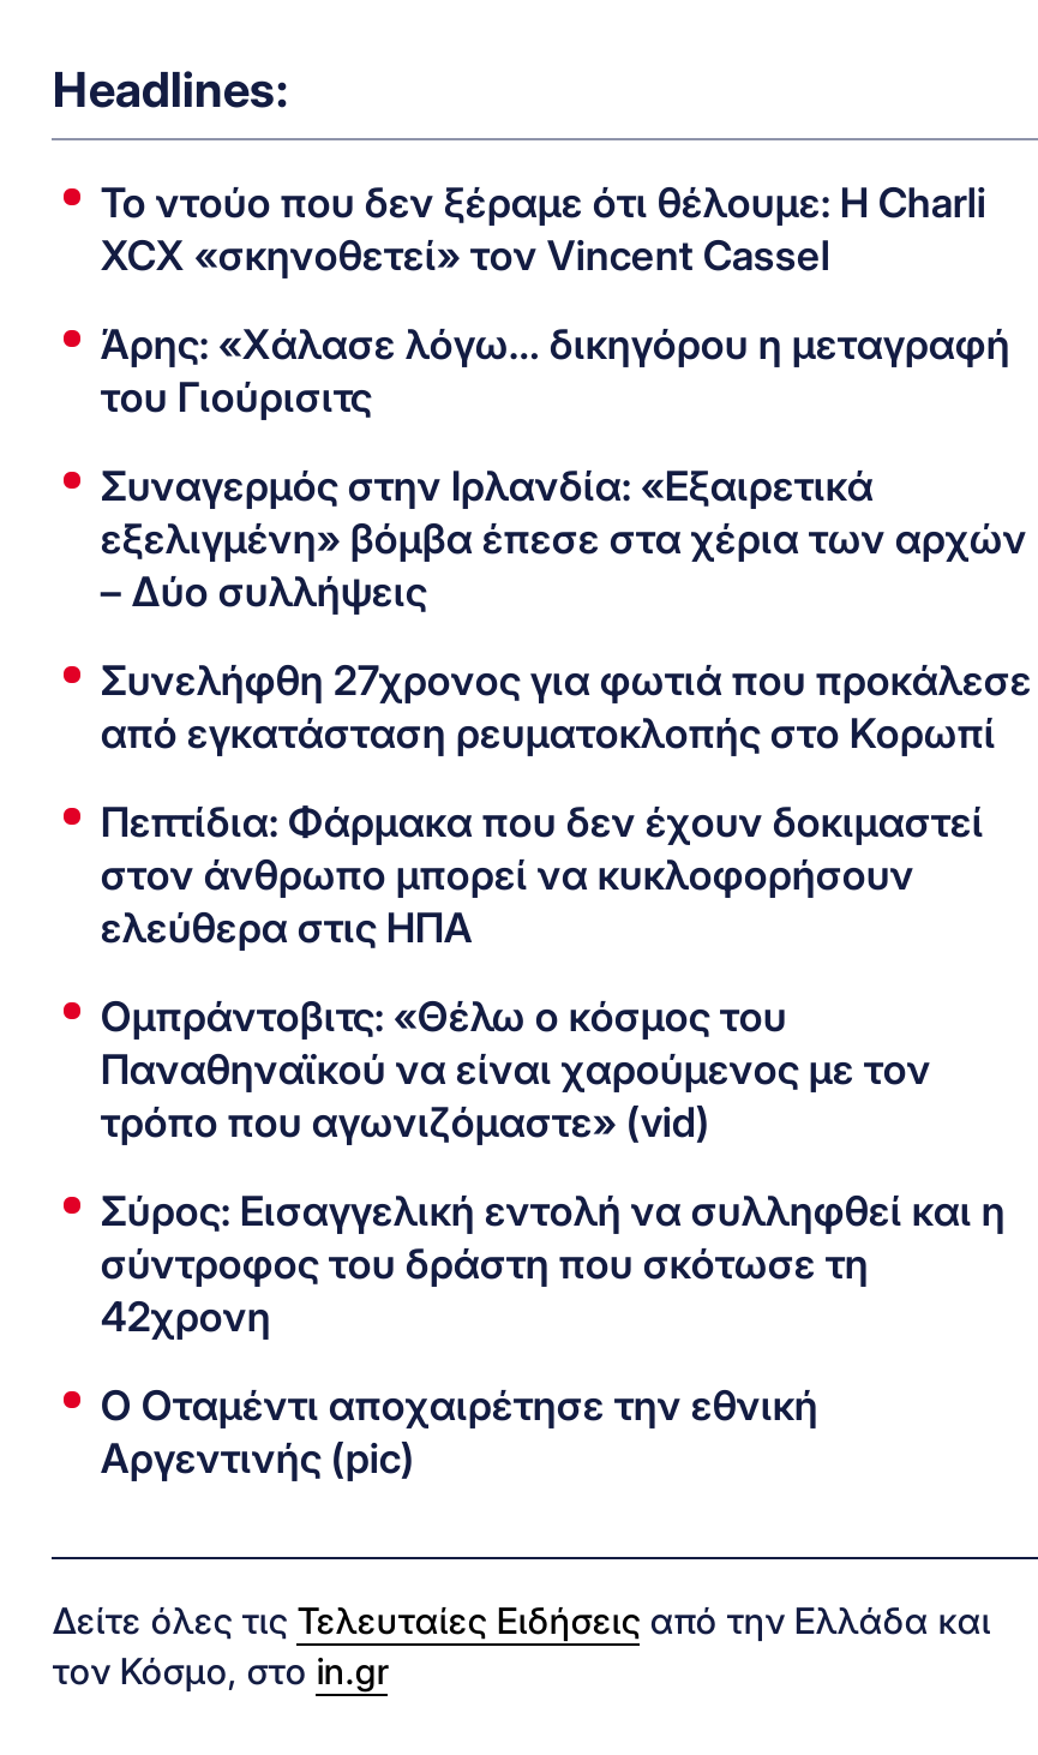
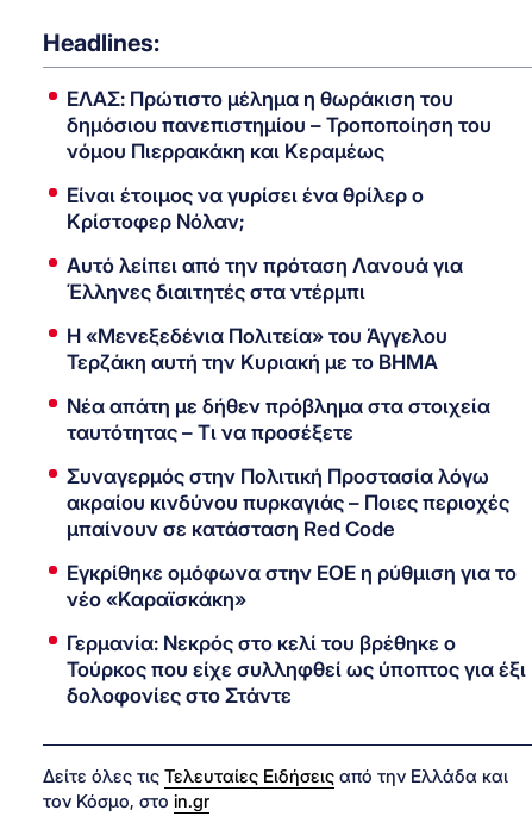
- Το ντούο που δεν ξέραμε ότι θέλουμε: Η Charli
- XCX «σκηνοθετεί» τον Vincent Cassel
+ ΕΛΑΣ: Πρώτιστο μέλημα η θωράκιση του
+ δημόσιου πανεπιστημίου – Τροποποίηση του
+ νόμου Πιερρακάκη και Κεραμέως

- Άρης: «Χάλασε λόγω… δικηγόρου η μεταγραφή
- του Γιούρισιτς
+ Είναι έτοιμος να γυρίσει ένα θρίλερ ο
+ Κρίστοφερ Νόλαν;

- Συναγερμός στην Ιρλανδία: «Εξαιρετικά
- εξελιγμένη» βόμβα έπεσε στα χέρια των αρχών
- – Δύο συλλήψεις
+ Αυτό λείπει από την πρόταση Λανουά για
+ Έλληνες διαιτητές στα ντέρμπι

- Συνελήφθη 27χρονος για φωτιά που προκάλεσε
- από εγκατάσταση ρευματοκλοπής στο Κορωπί
+ Η «Μενεξεδένια Πολιτεία» του Άγγελου
+ Τερζάκη αυτή την Κυριακή με το ΒΗΜΑ

- Πεπτίδια: Φάρμακα που δεν έχουν δοκιμαστεί
- στον άνθρωπο μπορεί να κυκλοφορήσουν
- ελεύθερα στις ΗΠΑ
+ Νέα απάτη με δήθεν πρόβλημα στα στοιχεία
+ ταυτότητας – Τι να προσέξετε

- Ομπράντοβιτς: «Θέλω ο κόσμος του
- Παναθηναϊκού να είναι χαρούμενος με τον
- τρόπο που αγωνιζόμαστε» (vid)
+ Συναγερμός στην Πολιτική Προστασία λόγω
+ ακραίου κινδύνου πυρκαγιάς – Ποιες περιοχές
+ μπαίνουν σε κατάσταση Red Code

- Σύρος: Εισαγγελική εντολή να συλληφθεί και η
- σύντροφος του δράστη που σκότωσε τη
- 42χρονη
+ Εγκρίθηκε ομόφωνα στην ΕΟΕ η ρύθμιση για το
+ νέο «Καραϊσκάκη»

- Ο Οταμέντι αποχαιρέτησε την εθνική
- Αργεντινής (pic)
+ Γερμανία: Νεκρός στο κελί του βρέθηκε ο
+ Τούρκος που είχε συλληφθεί ως ύποπτος για έξι
+ δολοφονίες στο Στάντε
